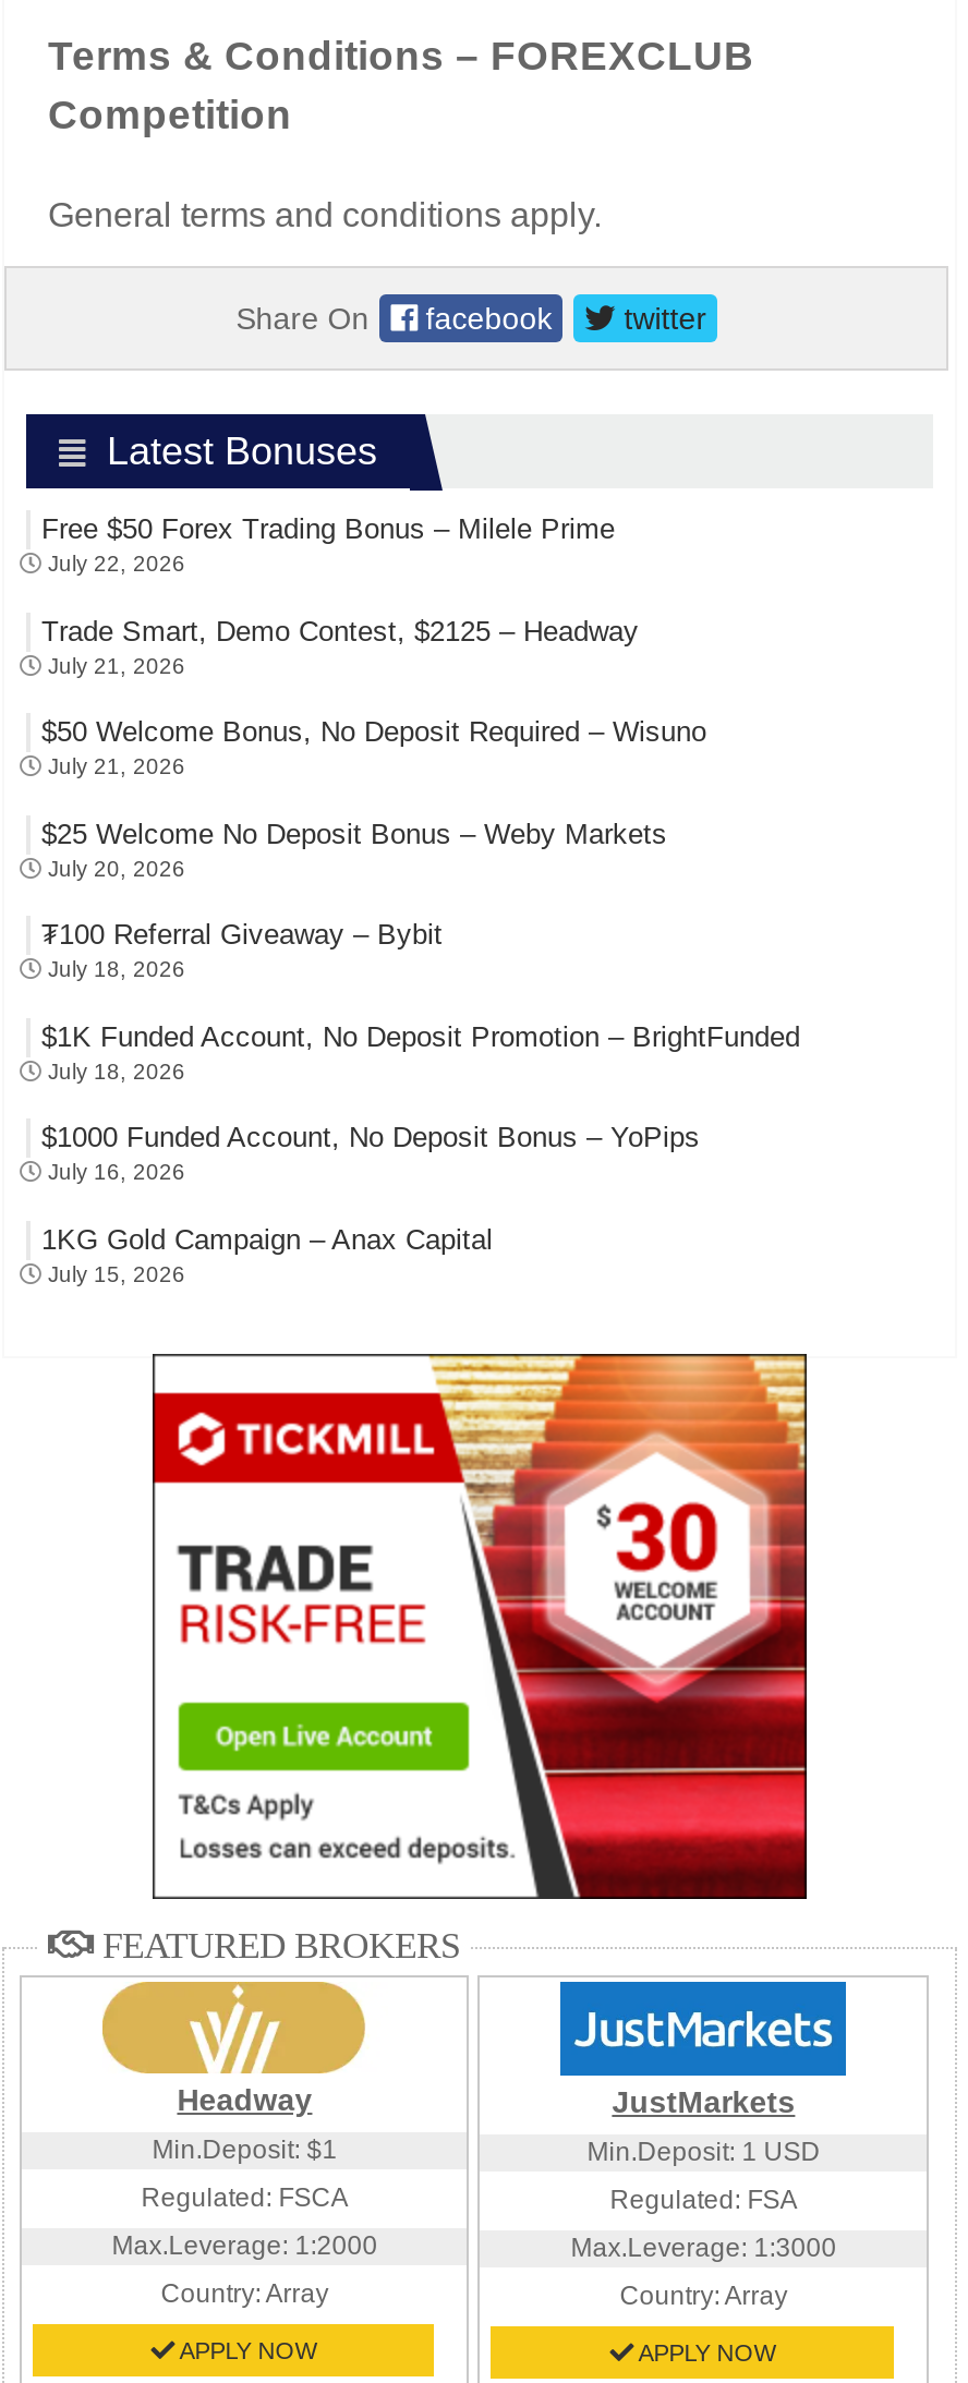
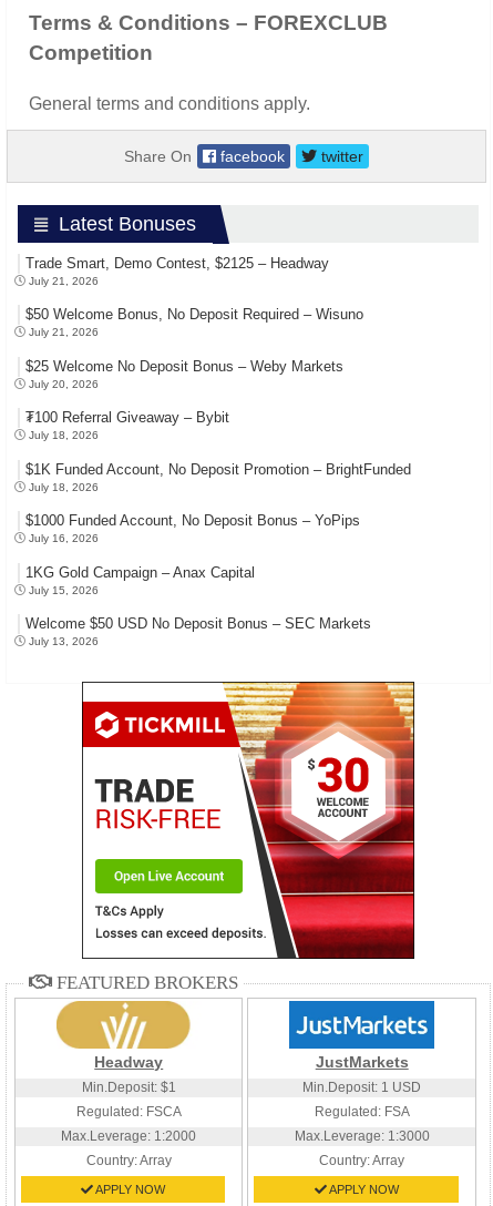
- Free $50 Forex Trading Bonus – Milele Prime
- July 22, 2026

moved up: Trade Smart, Demo Contest, $2125 – Headway | July 21, 2026 | $50 Welcome Bonus, No Deposit Required – Wisuno | ... | 1KG Gold Campaign – Anax Capital | July 15, 2026

+ Welcome $50 USD No Deposit Bonus – SEC Markets
+ July 13, 2026
